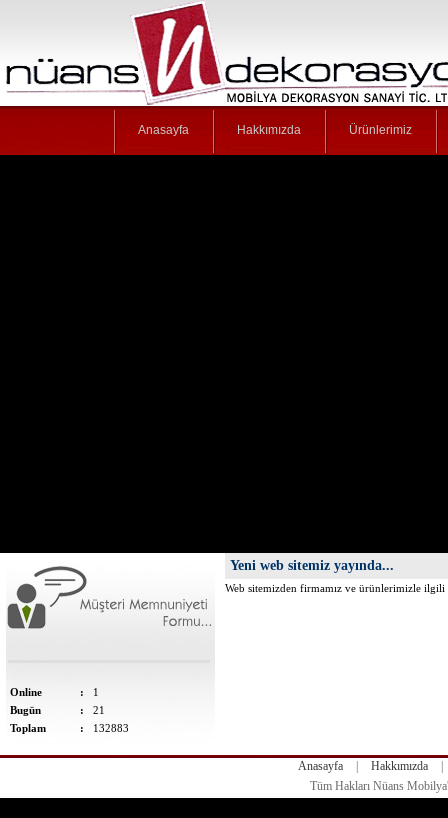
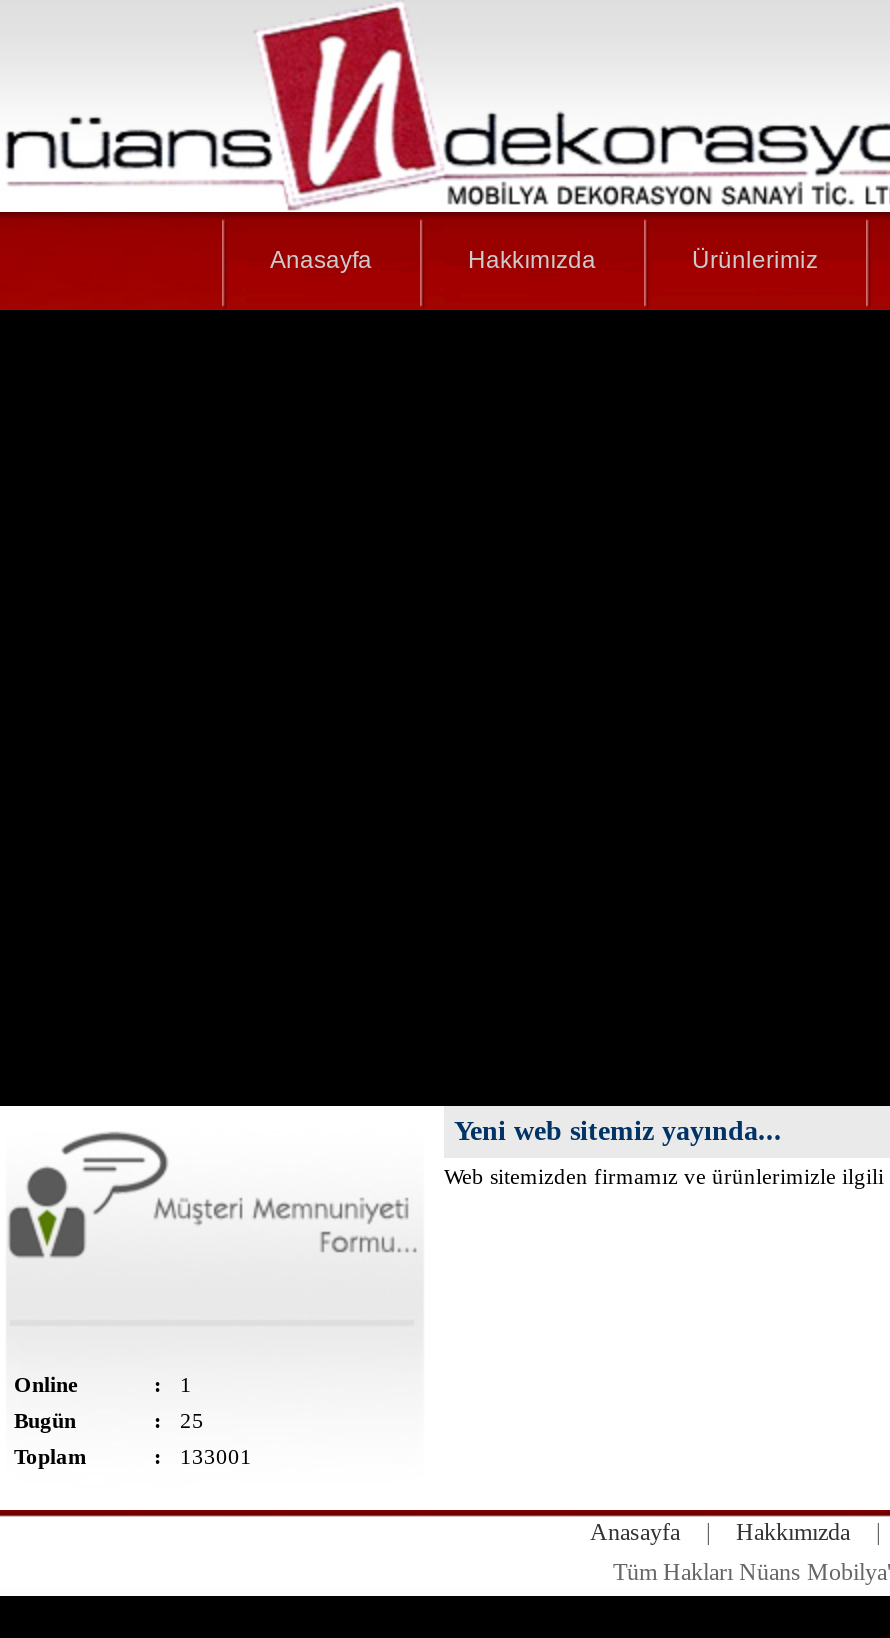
- 21
+ 25

- 132883
+ 133001
